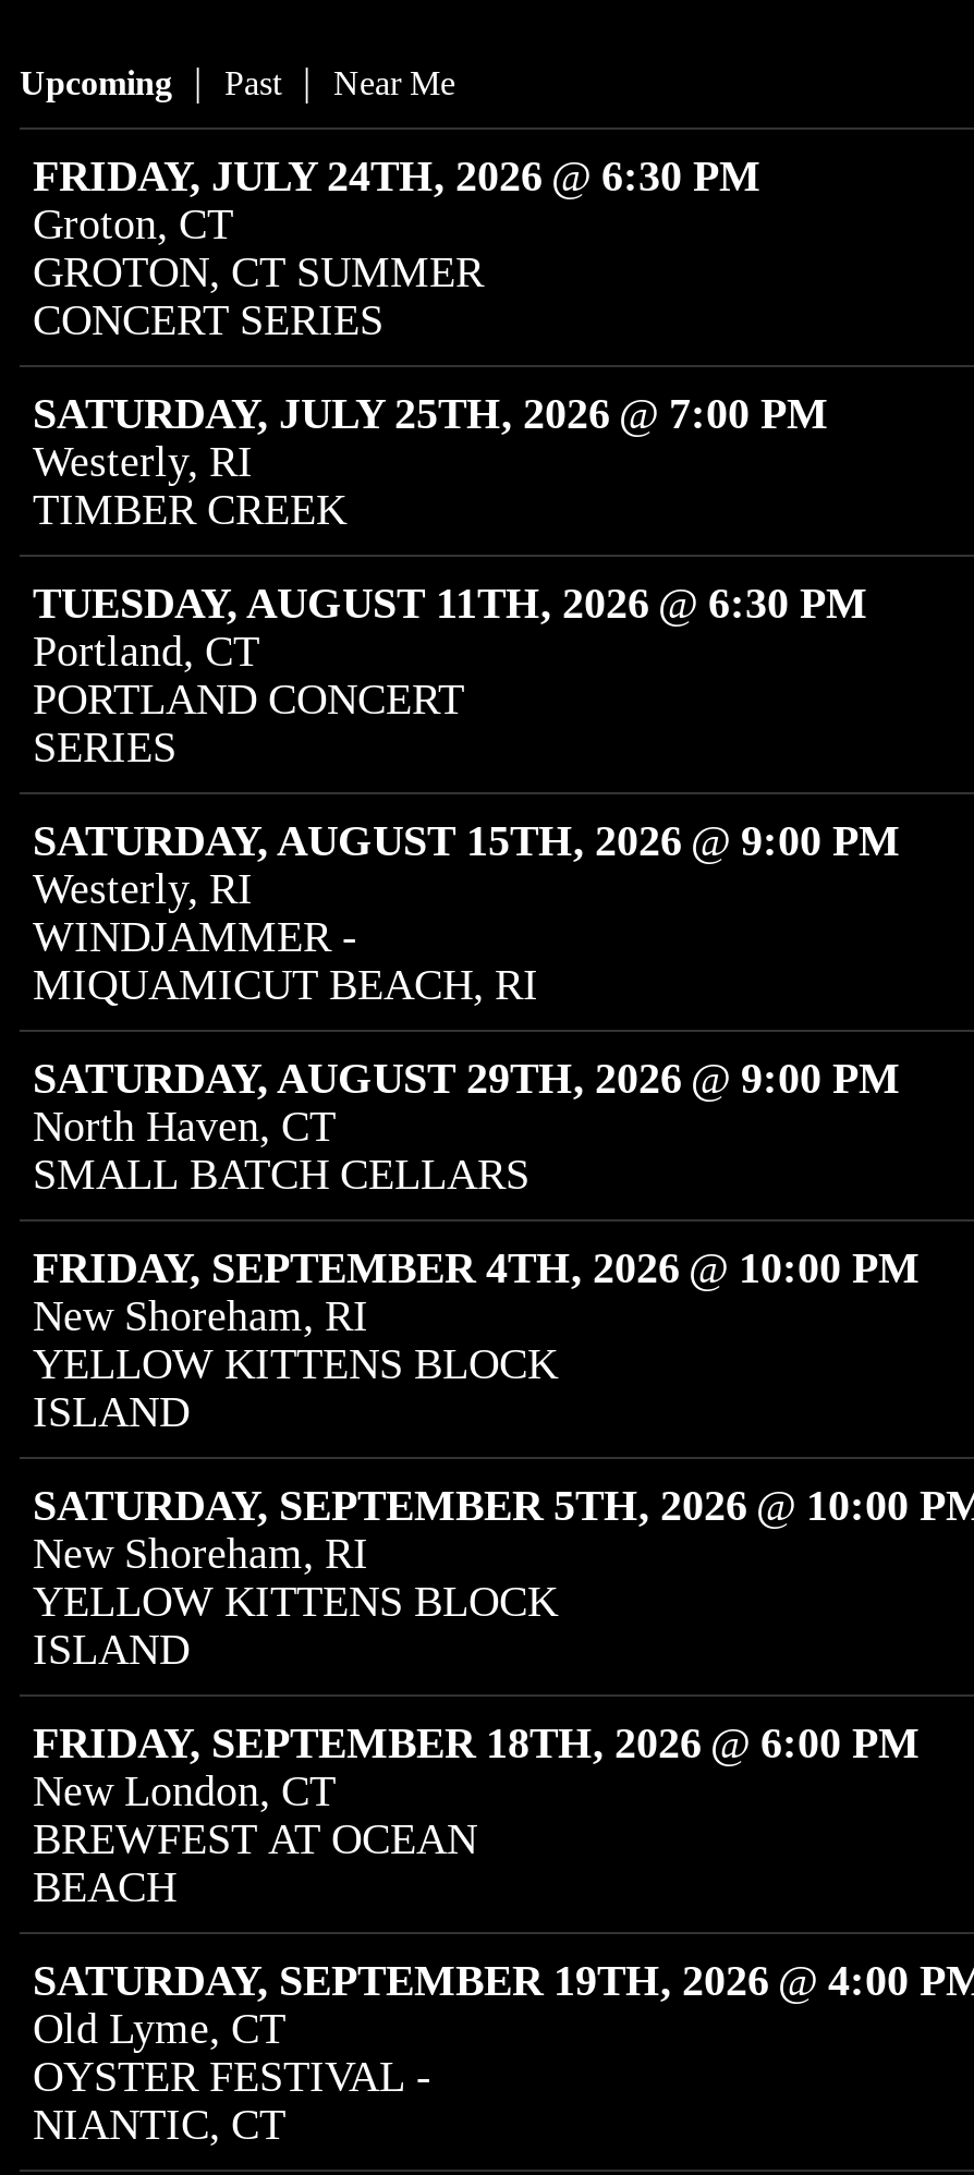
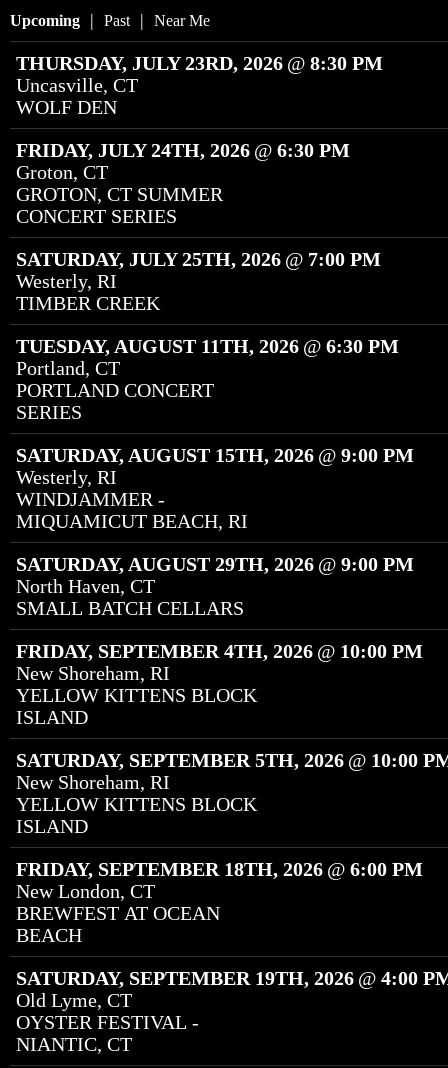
+ THURSDAY, JULY 23RD, 2026 @ 8:30 PM
+ Uncasville, CT
+ WOLF DEN
